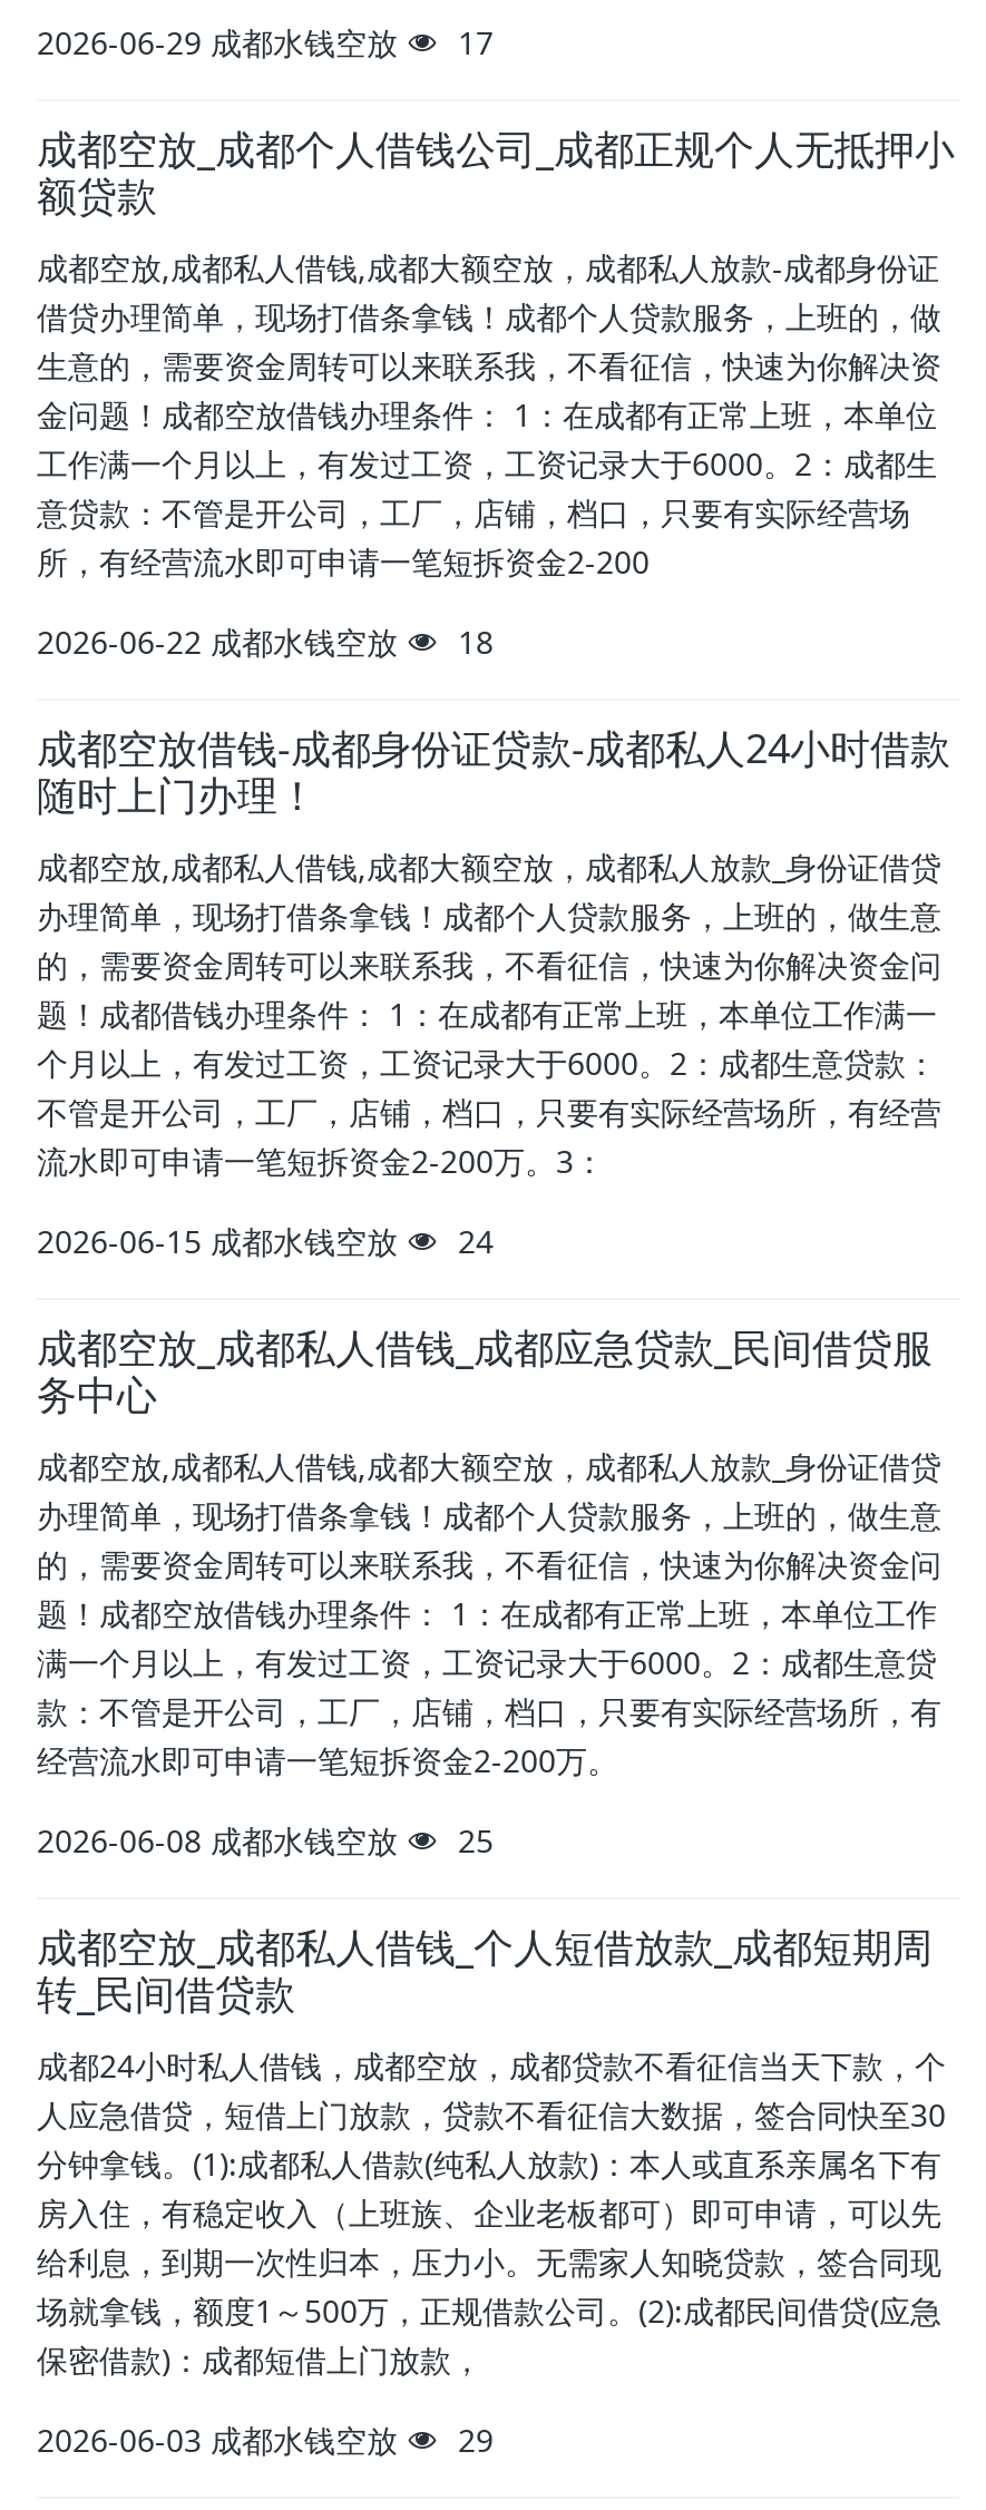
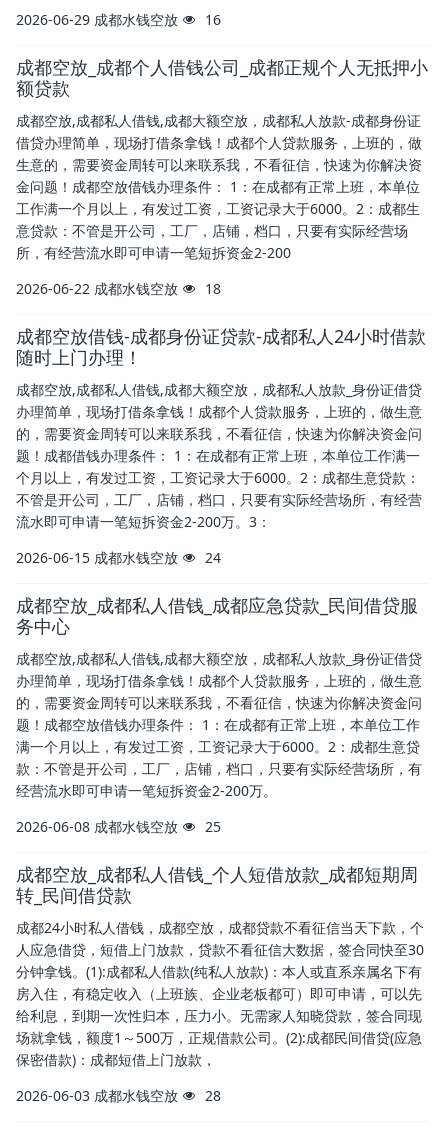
- 2026-06-29 成都水钱空放 17
+ 2026-06-29 成都水钱空放 16

- 2026-06-03 成都水钱空放 29
+ 2026-06-03 成都水钱空放 28
